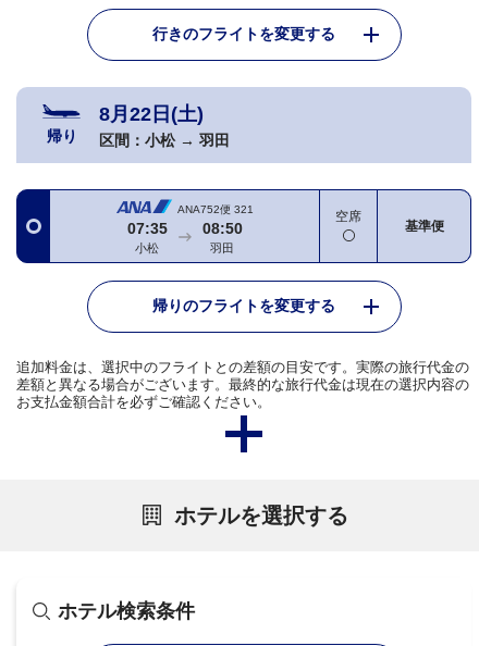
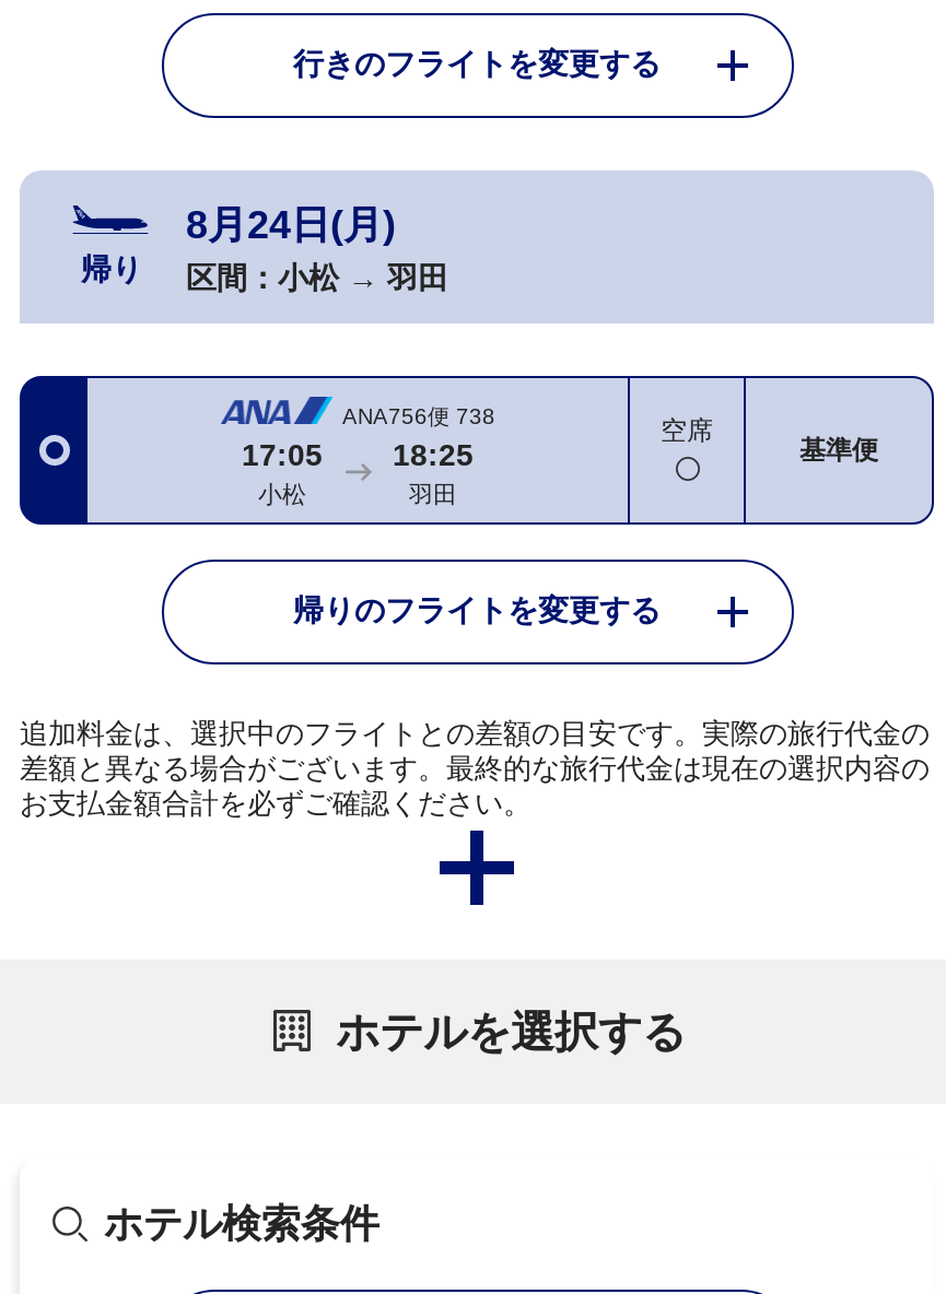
- 8月22日(土)
+ 8月24日(月)

- ANA752便 321
+ ANA756便 738

- 07:35
+ 17:05

- 08:50
+ 18:25
